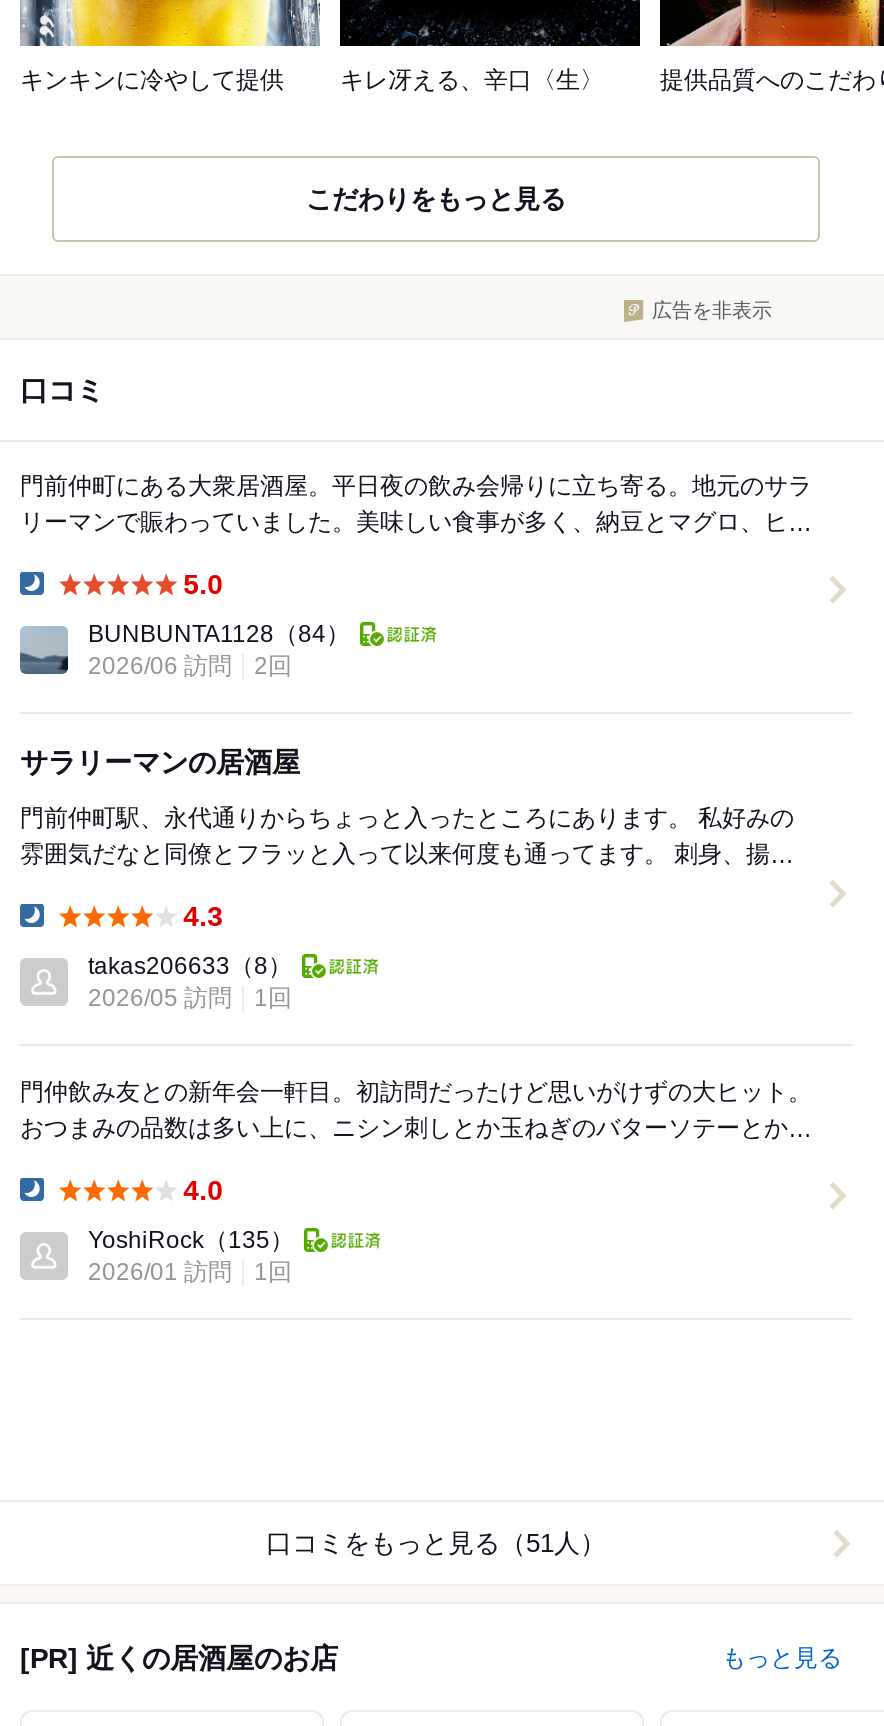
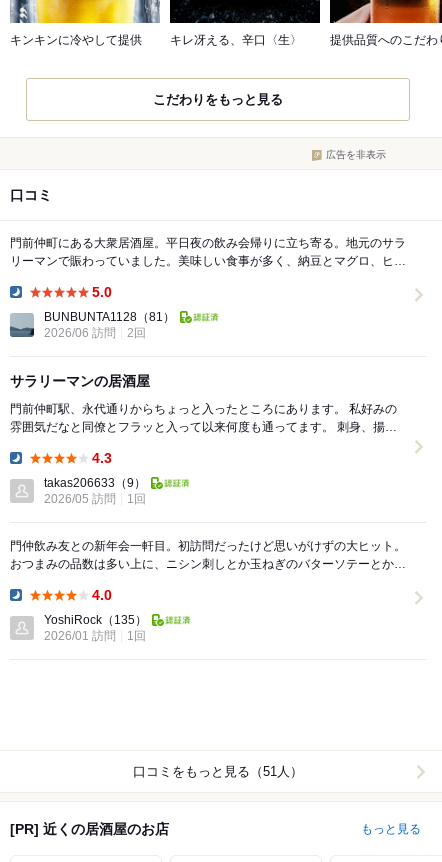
- BUNBUNTA1128（84）
+ BUNBUNTA1128（81）

- takas206633（8）
+ takas206633（9）
